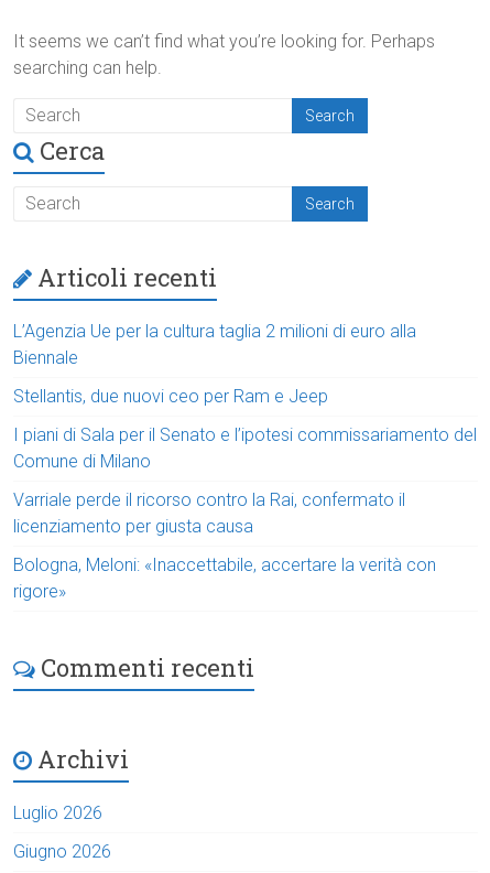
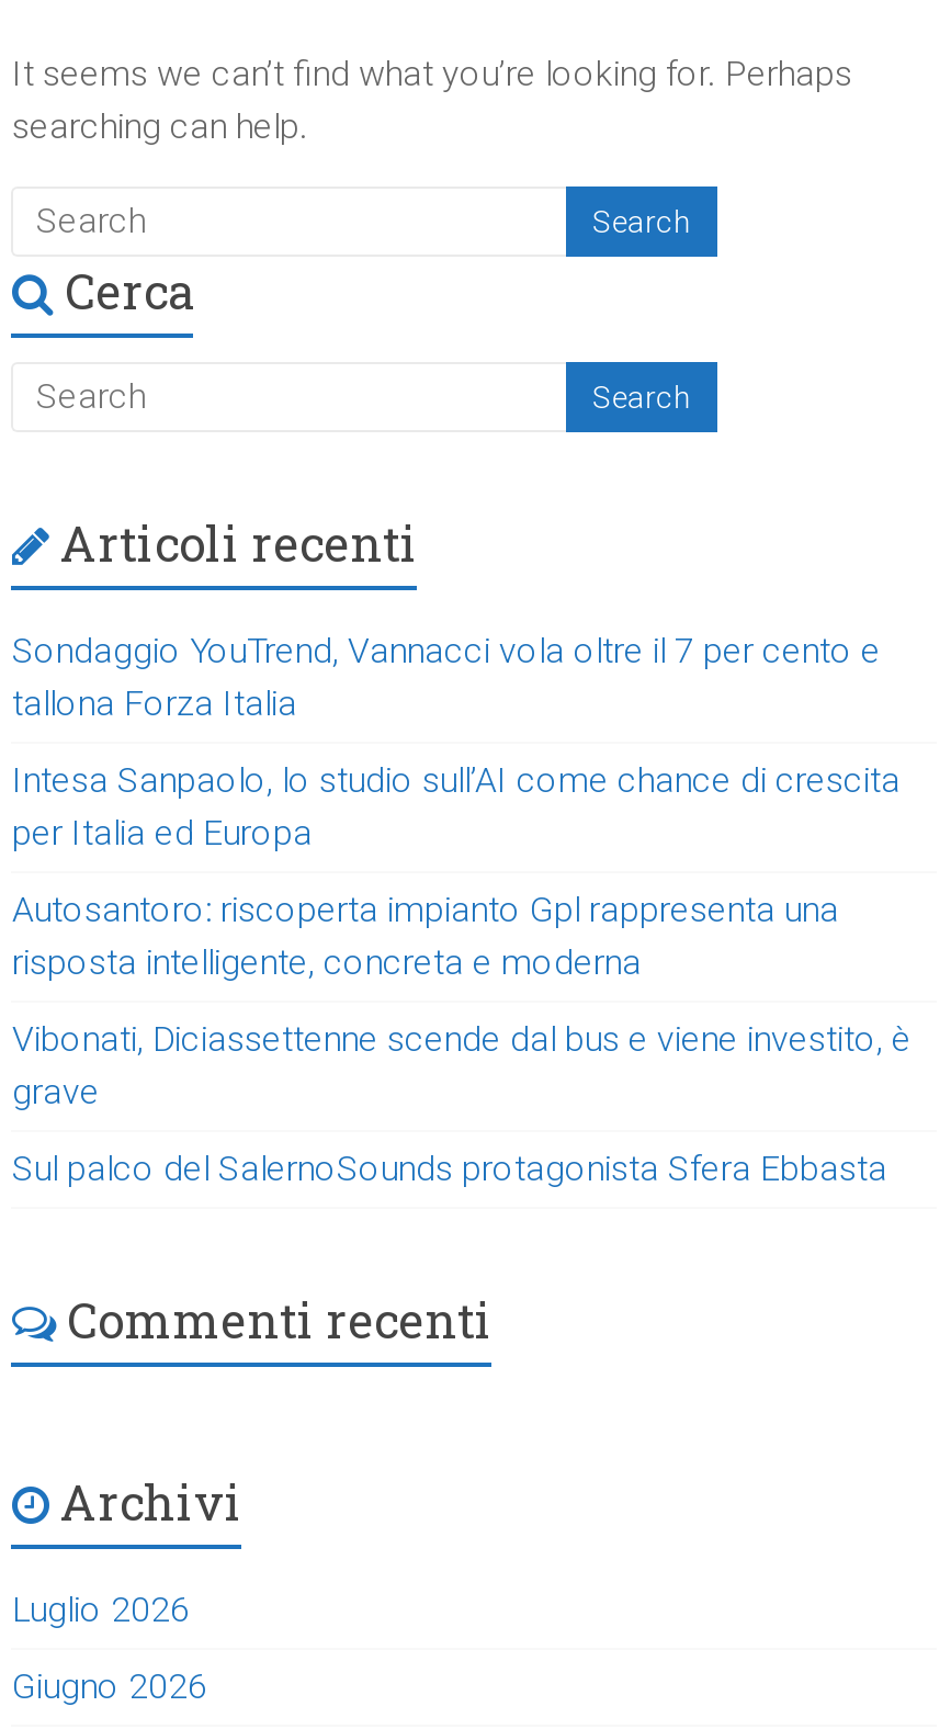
- L’Agenzia Ue per la cultura taglia 2 milioni di euro alla
- Biennale
+ Sondaggio YouTrend, Vannacci vola oltre il 7 per cento e
+ tallona Forza Italia

- Stellantis, due nuovi ceo per Ram e Jeep
+ Intesa Sanpaolo, lo studio sull’AI come chance di crescita
+ per Italia ed Europa

- I piani di Sala per il Senato e l’ipotesi commissariamento del
- Comune di Milano
+ Autosantoro: riscoperta impianto Gpl rappresenta una
+ risposta intelligente, concreta e moderna

- Varriale perde il ricorso contro la Rai, confermato il
- licenziamento per giusta causa
+ Vibonati, Diciassettenne scende dal bus e viene investito, è
+ grave

- Bologna, Meloni: «Inaccettabile, accertare la verità con
- rigore»
+ Sul palco del SalernoSounds protagonista Sfera Ebbasta
